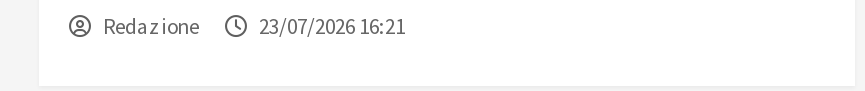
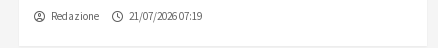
- 23/07/2026 16:21
+ 21/07/2026 07:19
